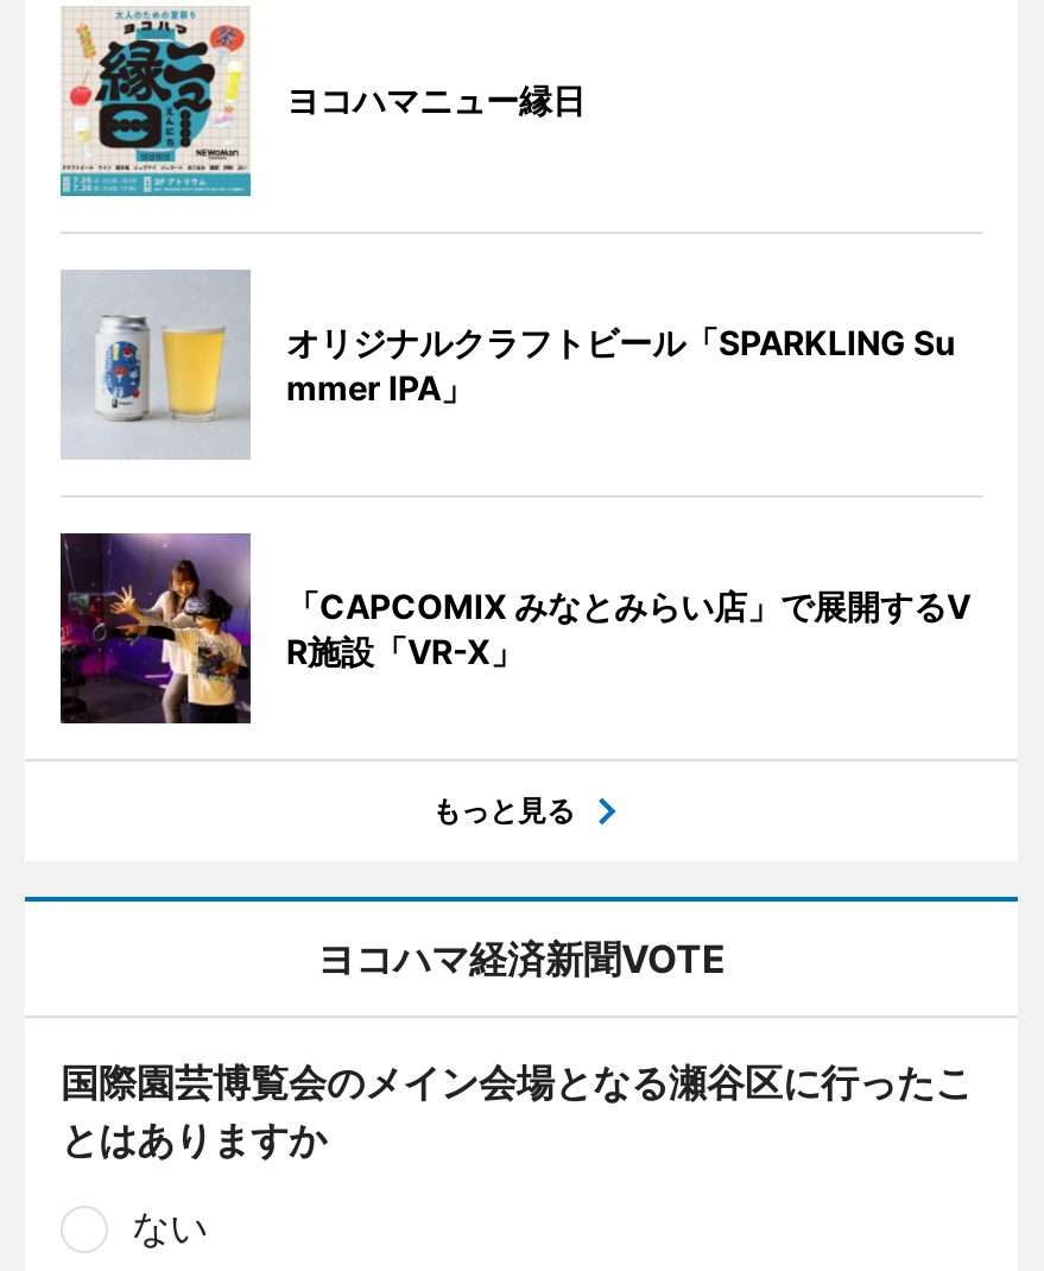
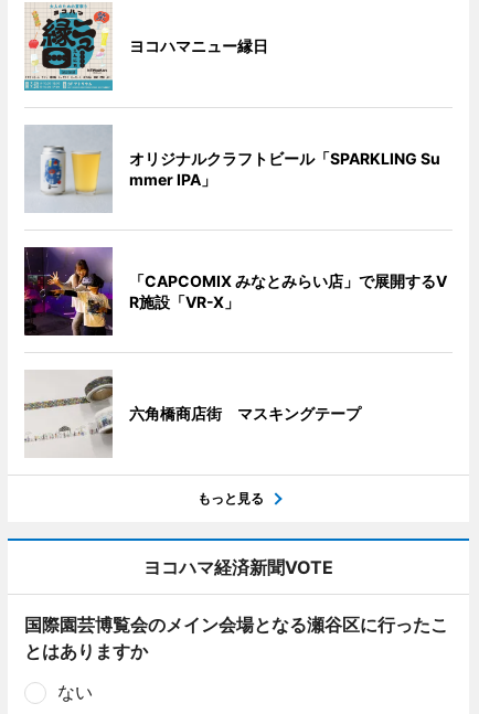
+ [image]
+ 六角橋商店街 マスキングテープ
